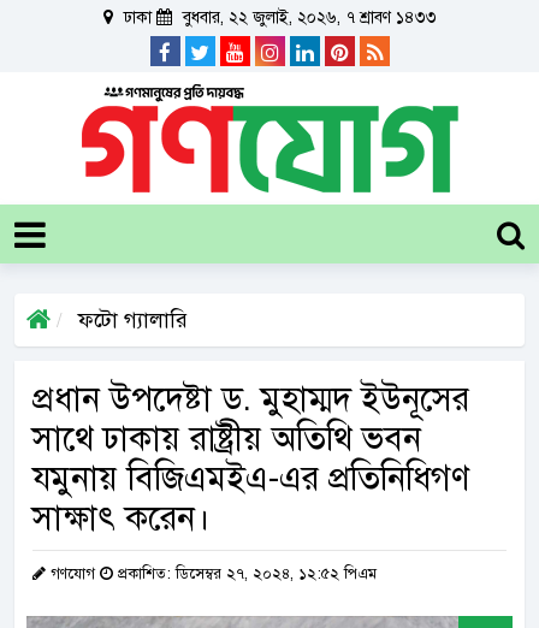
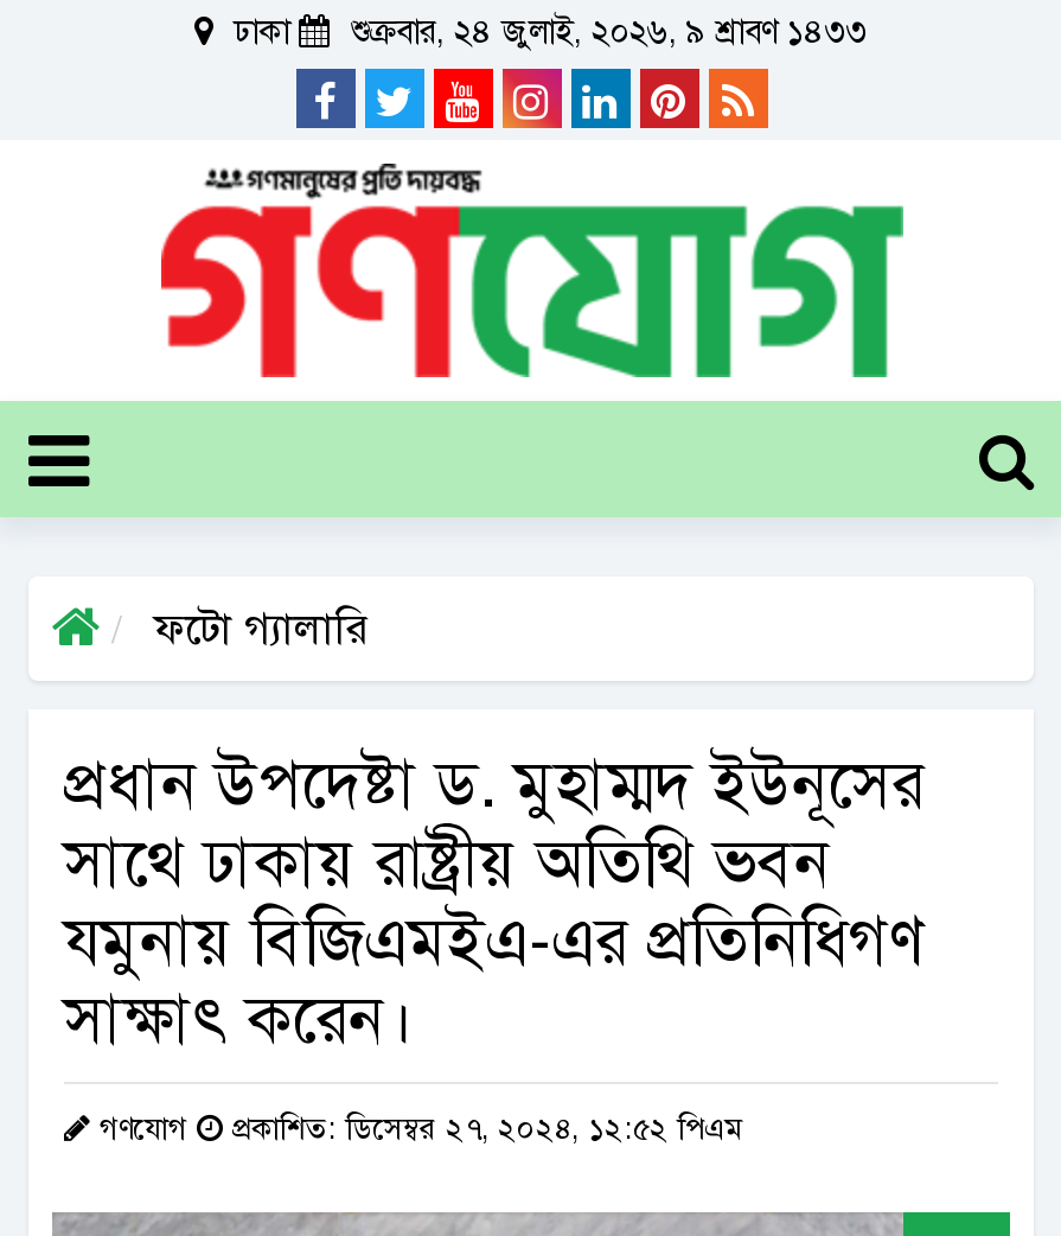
- বুধবার, ২২ জুলাই, ২০২৬, ৭ শ্রাবণ ১৪৩৩
+ শুক্রবার, ২৪ জুলাই, ২০২৬, ৯ শ্রাবণ ১৪৩৩
